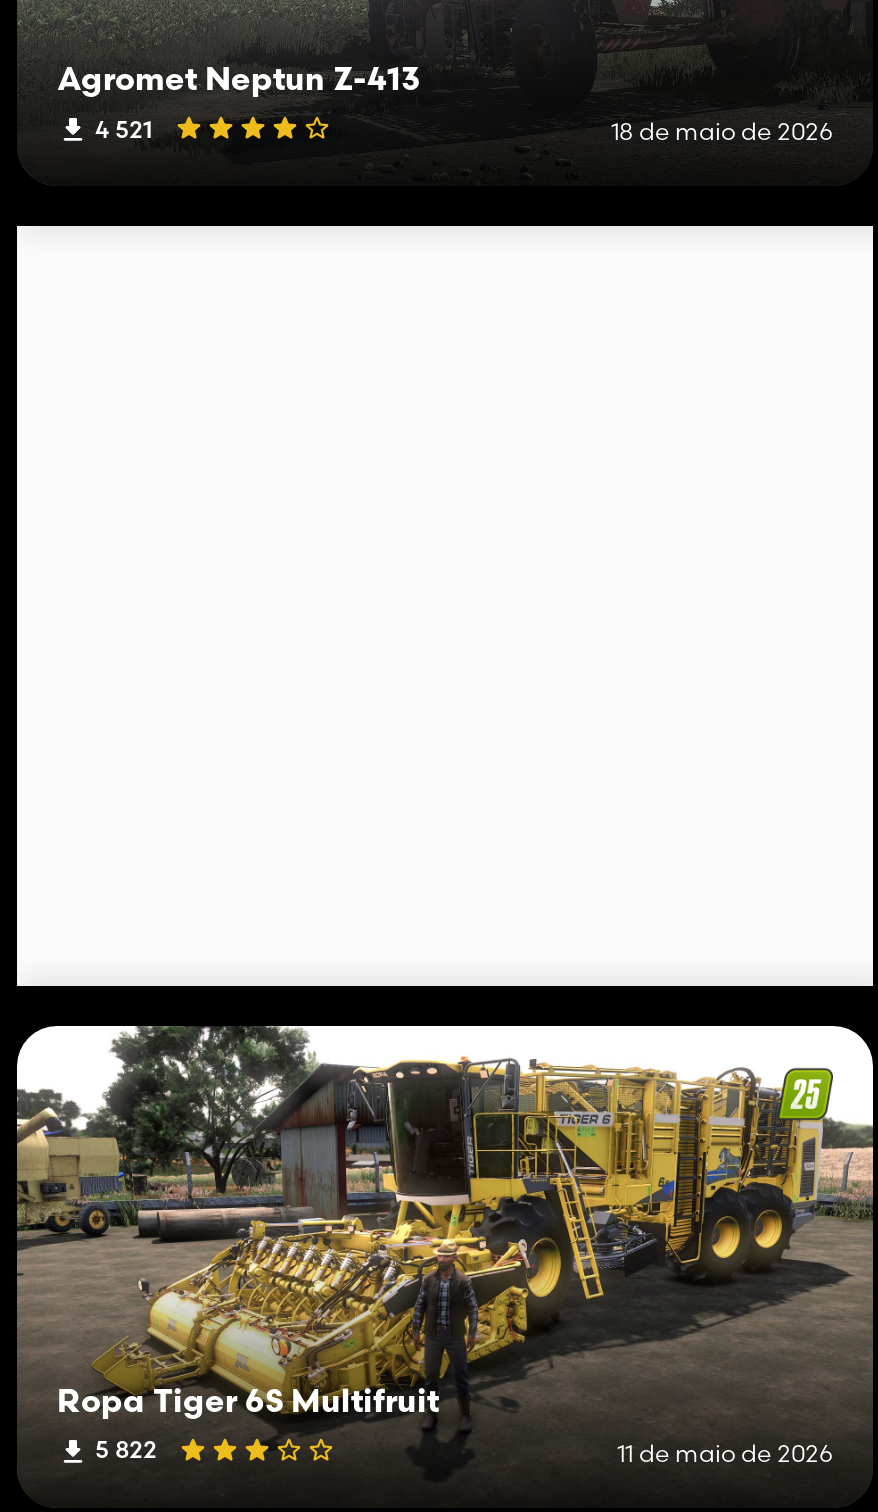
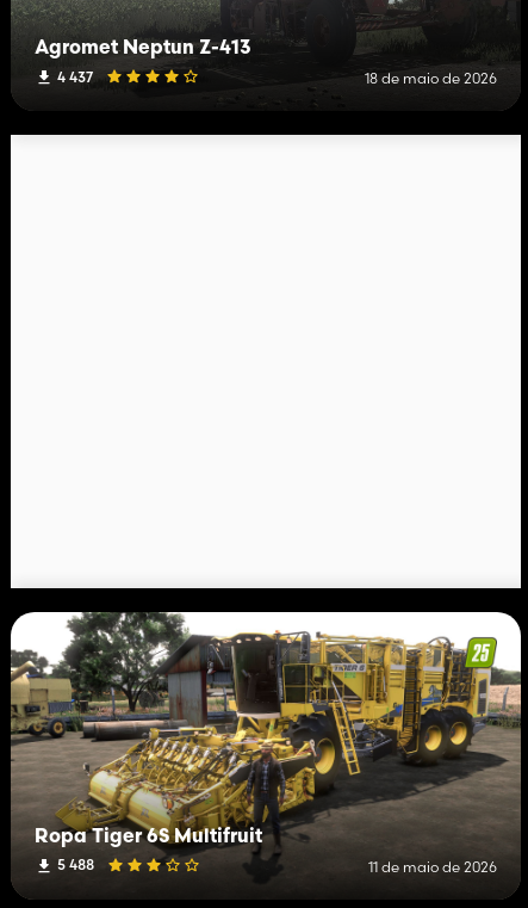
- 4 521
+ 4 437

- 5 822
+ 5 488
